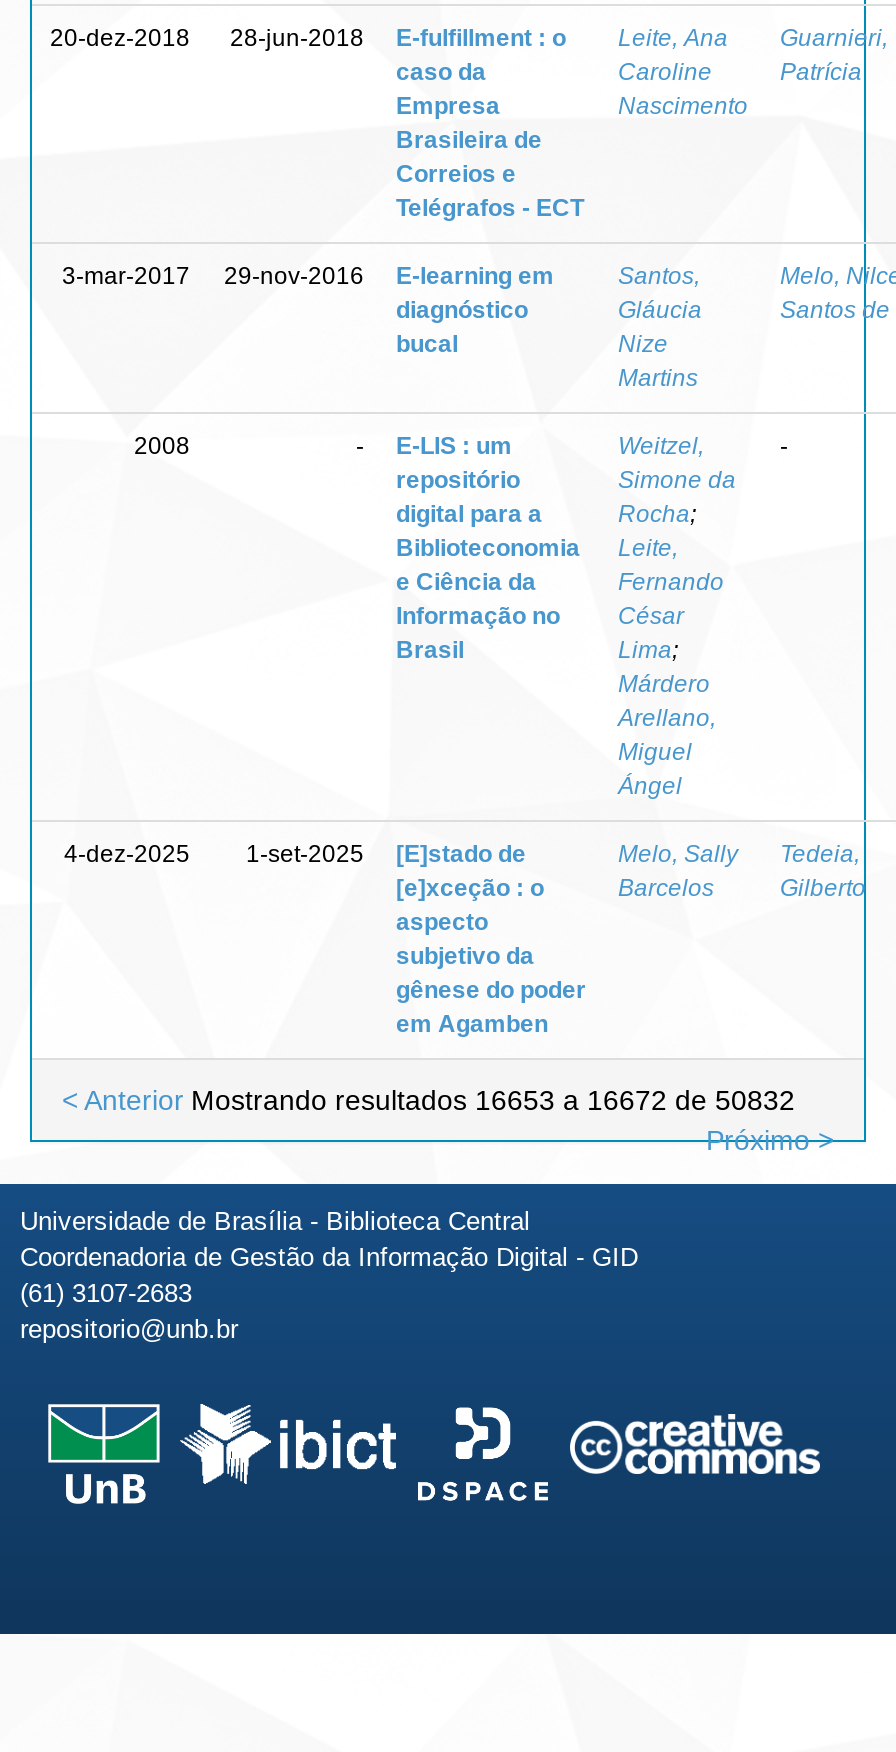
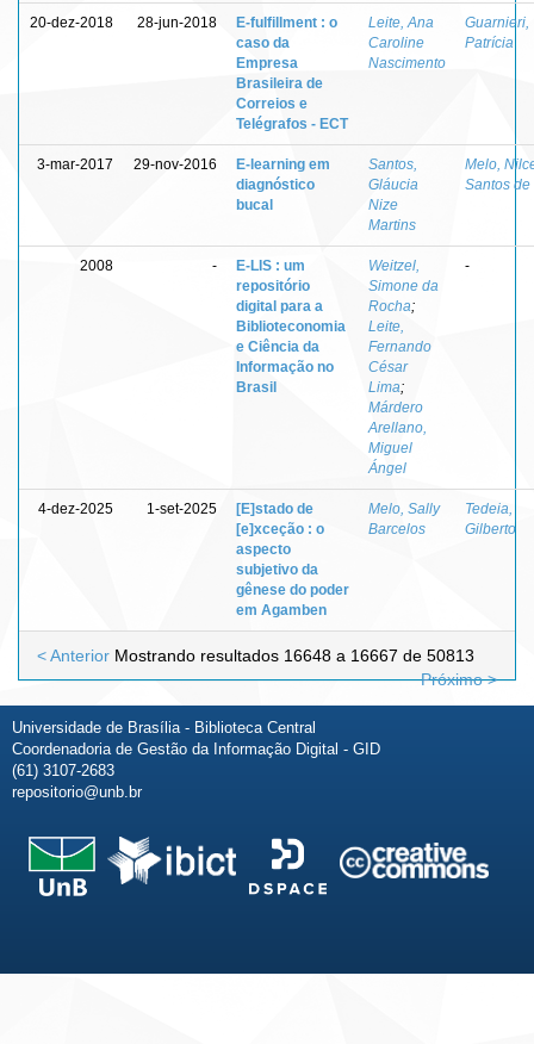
- Mostrando resultados 16653 a 16672 de 50832
+ Mostrando resultados 16648 a 16667 de 50813
